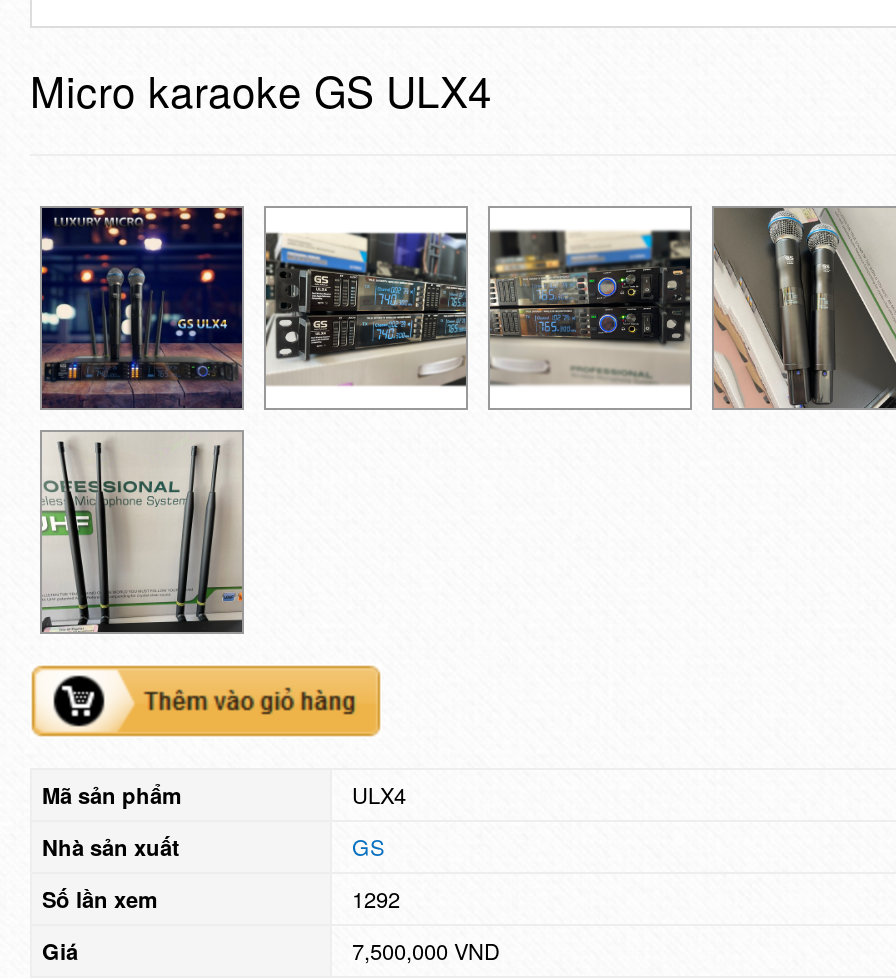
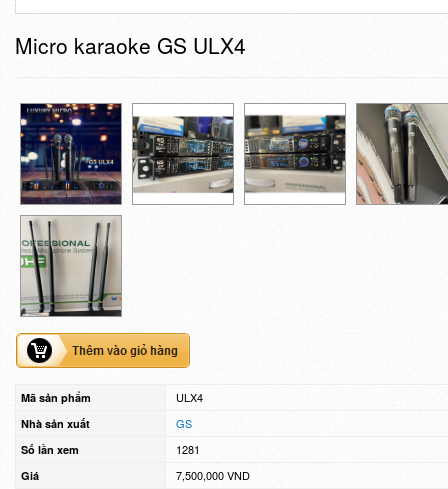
- 1292
+ 1281
